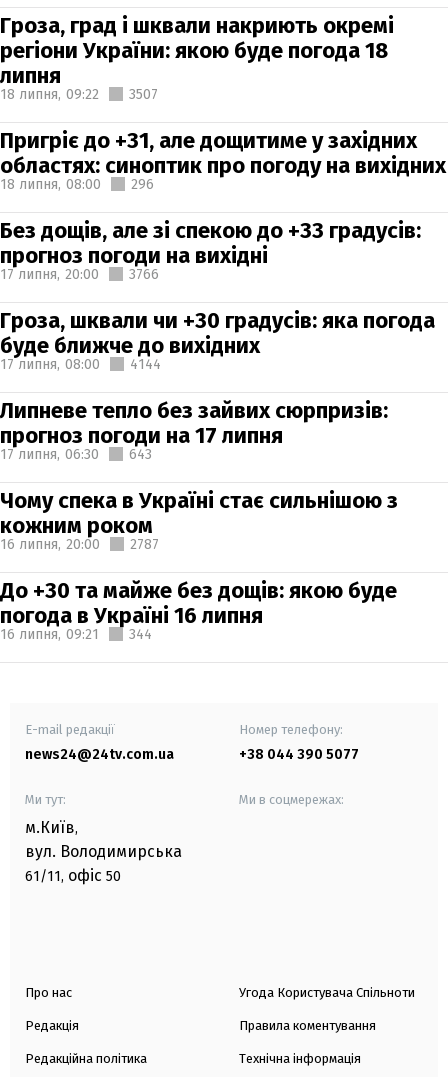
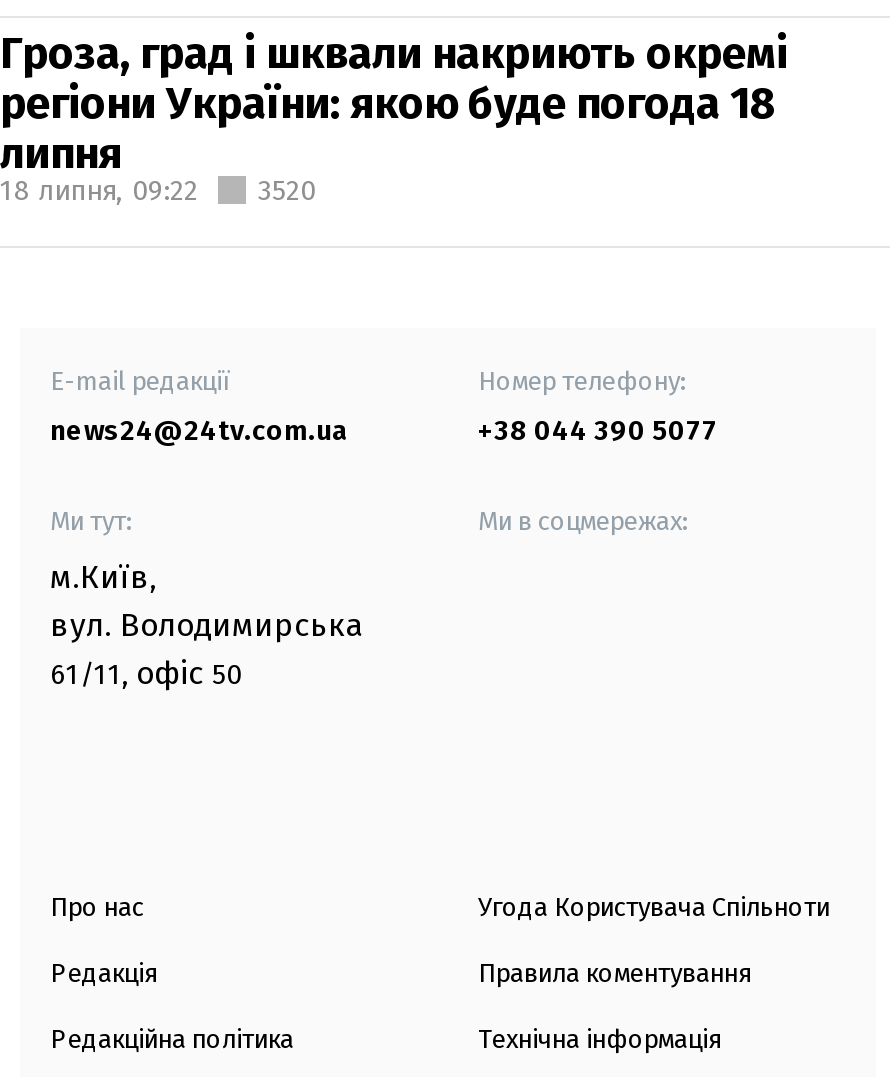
- 3507
- Пригріє до +31, але дощитиме у західних
- областях: синоптик про погоду на вихідних
- 18 липня, 08:00
- 296
- Без дощів, але зі спекою до +33 градусів:
- прогноз погоди на вихідні
- 17 липня, 20:00
- 3766
- Гроза, шквали чи +30 градусів: яка погода
- буде ближче до вихідних
- 17 липня, 08:00
- 4144
- Липневе тепло без зайвих сюрпризів:
- прогноз погоди на 17 липня
- 17 липня, 06:30
- 643
- Чому спека в Україні стає сильнішою з
- кожним роком
- 16 липня, 20:00
- 2787
- До +30 та майже без дощів: якою буде
- погода в Україні 16 липня
- 16 липня, 09:21
- 344
+ 3520
